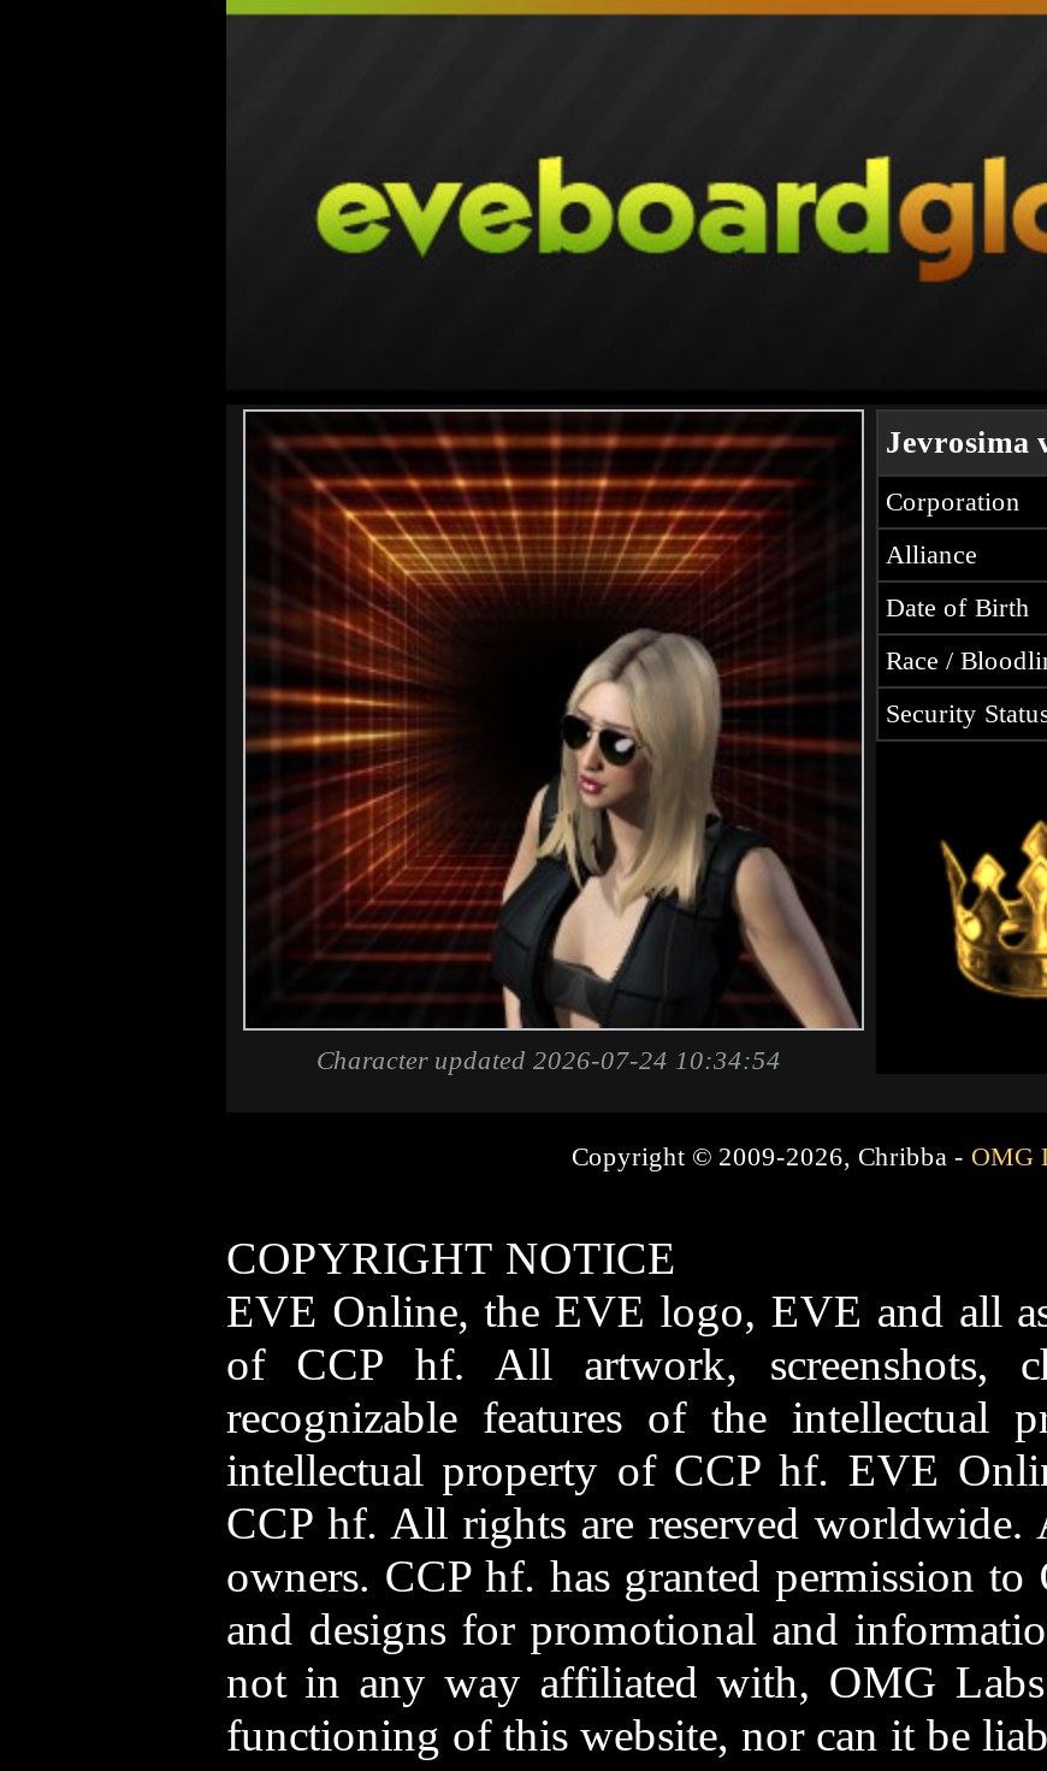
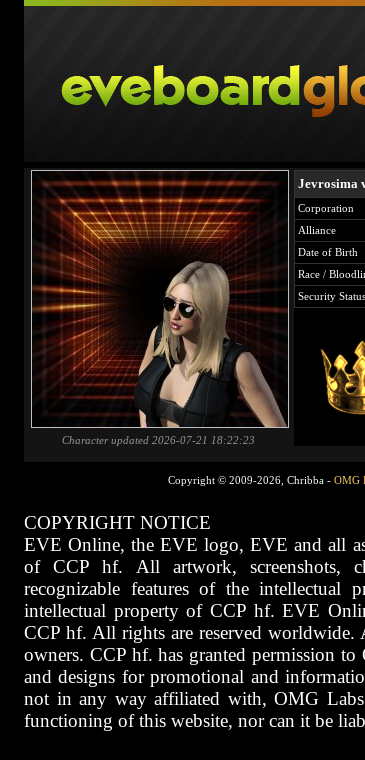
- Character updated 2026-07-24 10:34:54
+ Character updated 2026-07-21 18:22:23
